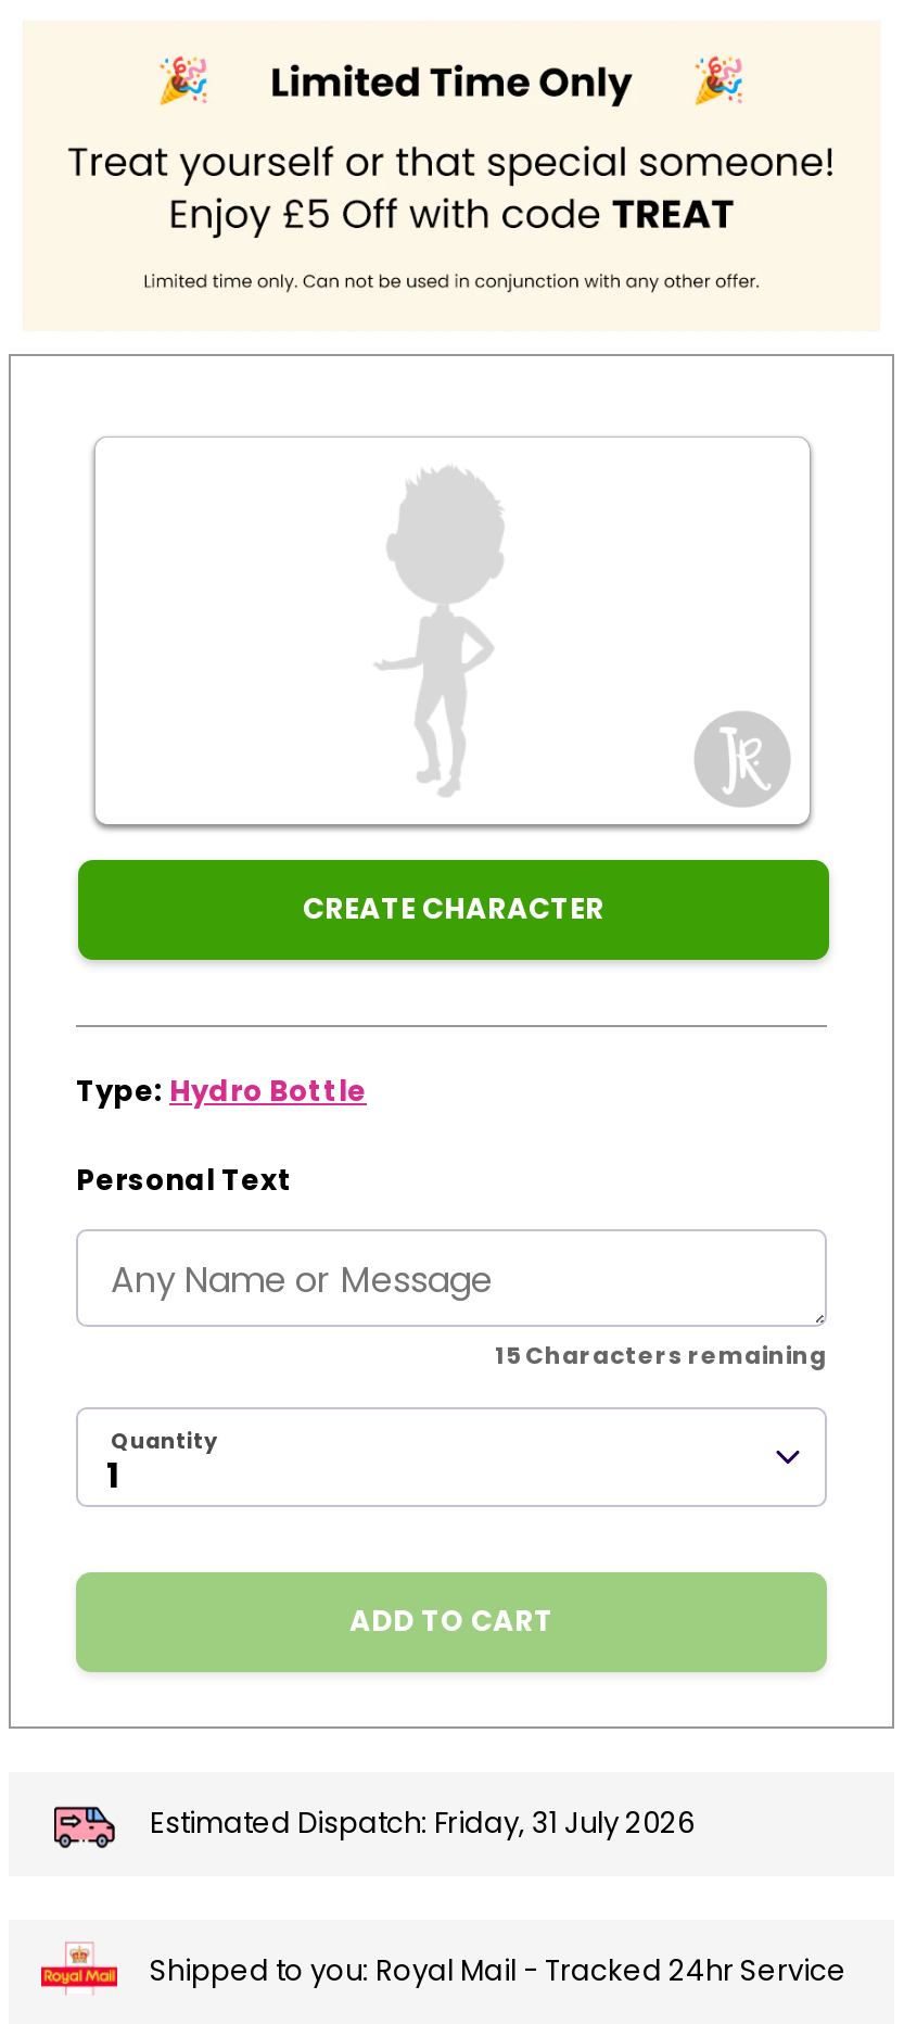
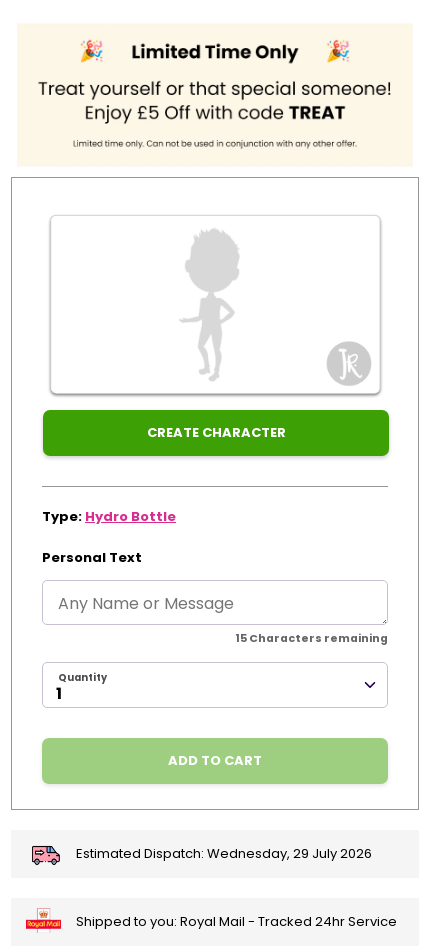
- Estimated Dispatch: Friday, 31 July 2026
+ Estimated Dispatch: Wednesday, 29 July 2026
